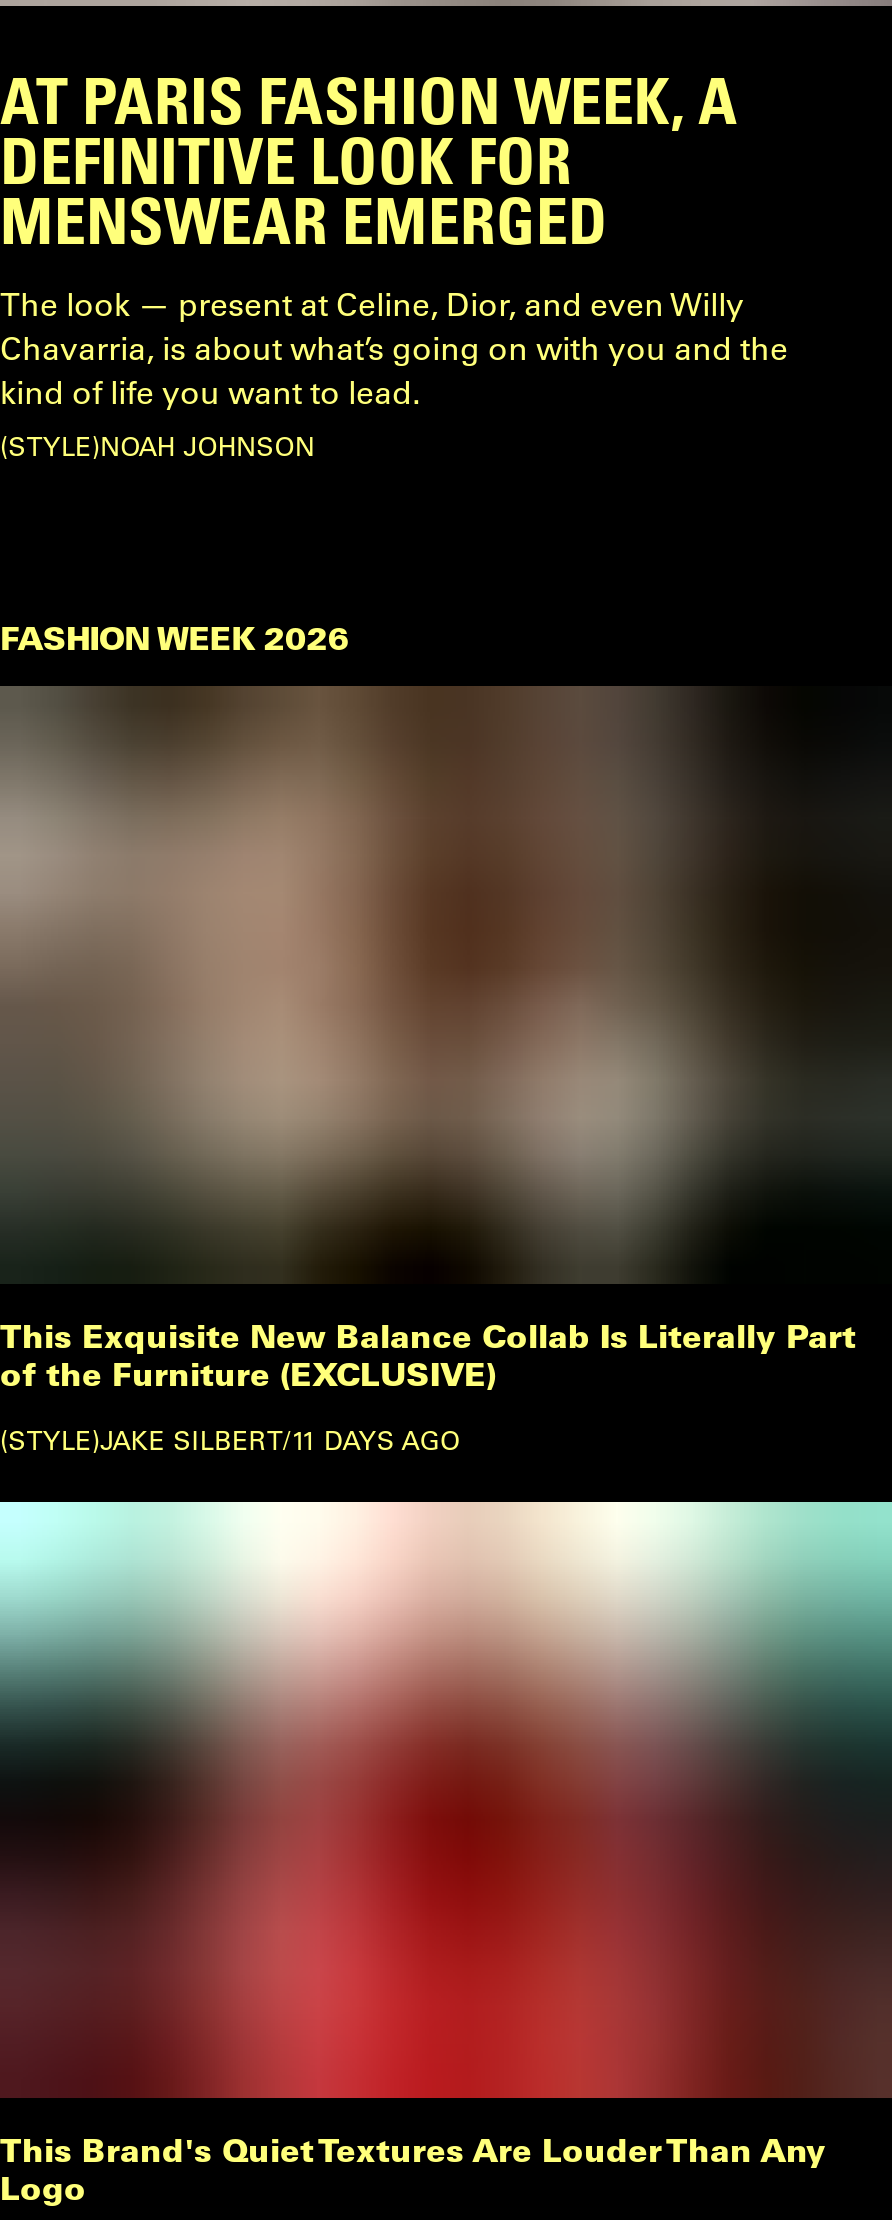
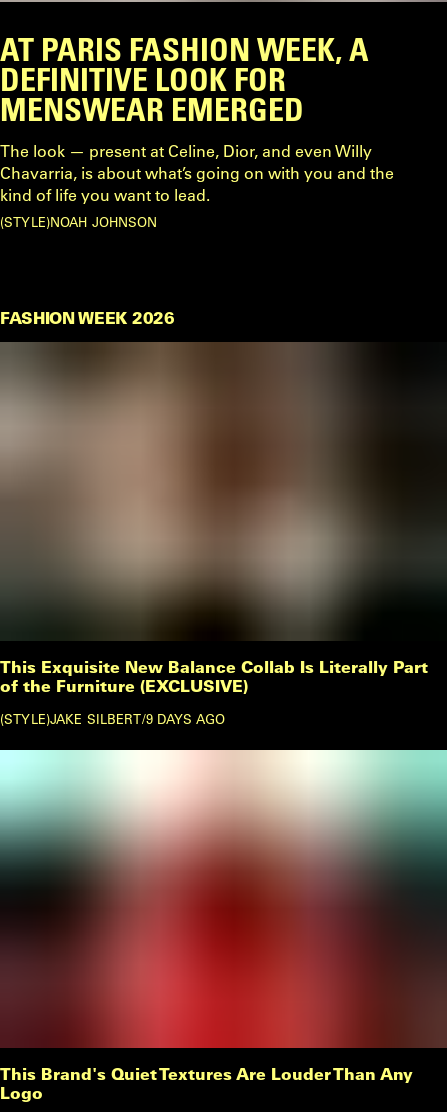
- STYLE JAKE SILBERT/11 DAYS AGO
+ STYLE JAKE SILBERT/9 DAYS AGO
